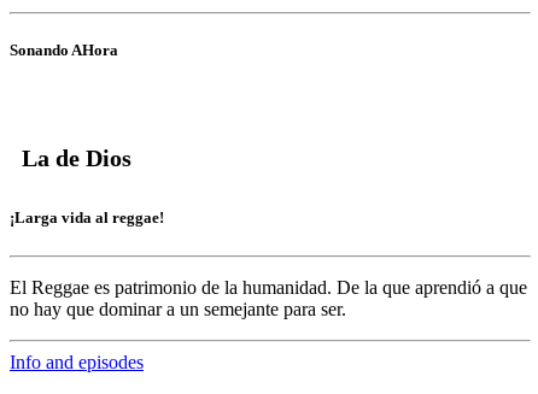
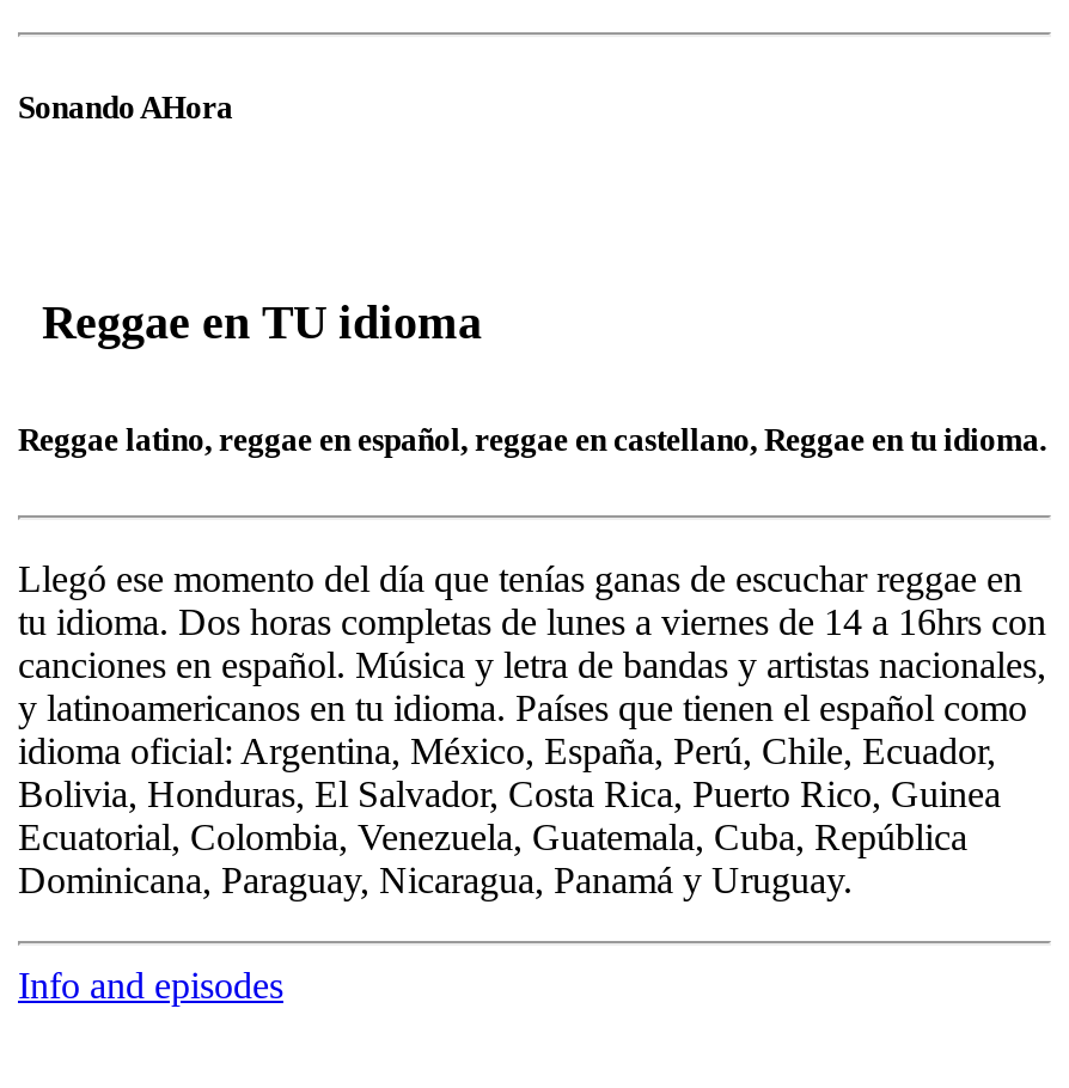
- La de Dios
+ Reggae en TU idioma

- ¡Larga vida al reggae!
+ Reggae latino, reggae en español, reggae en castellano, Reggae en tu idioma.

- El Reggae es patrimonio de la humanidad. De la que aprendió a que
- no hay que dominar a un semejante para ser.
+ Llegó ese momento del día que tenías ganas de escuchar reggae en
+ tu idioma. Dos horas completas de lunes a viernes de 14 a 16hrs con
+ canciones en español. Música y letra de bandas y artistas nacionales,
+ y latinoamericanos en tu idioma. Países que tienen el español como
+ idioma oficial: Argentina, México, España, Perú, Chile, Ecuador,
+ Bolivia, Honduras, El Salvador, Costa Rica, Puerto Rico, Guinea
+ Ecuatorial, Colombia, Venezuela, Guatemala, Cuba, República
+ Dominicana, Paraguay, Nicaragua, Panamá y Uruguay.
